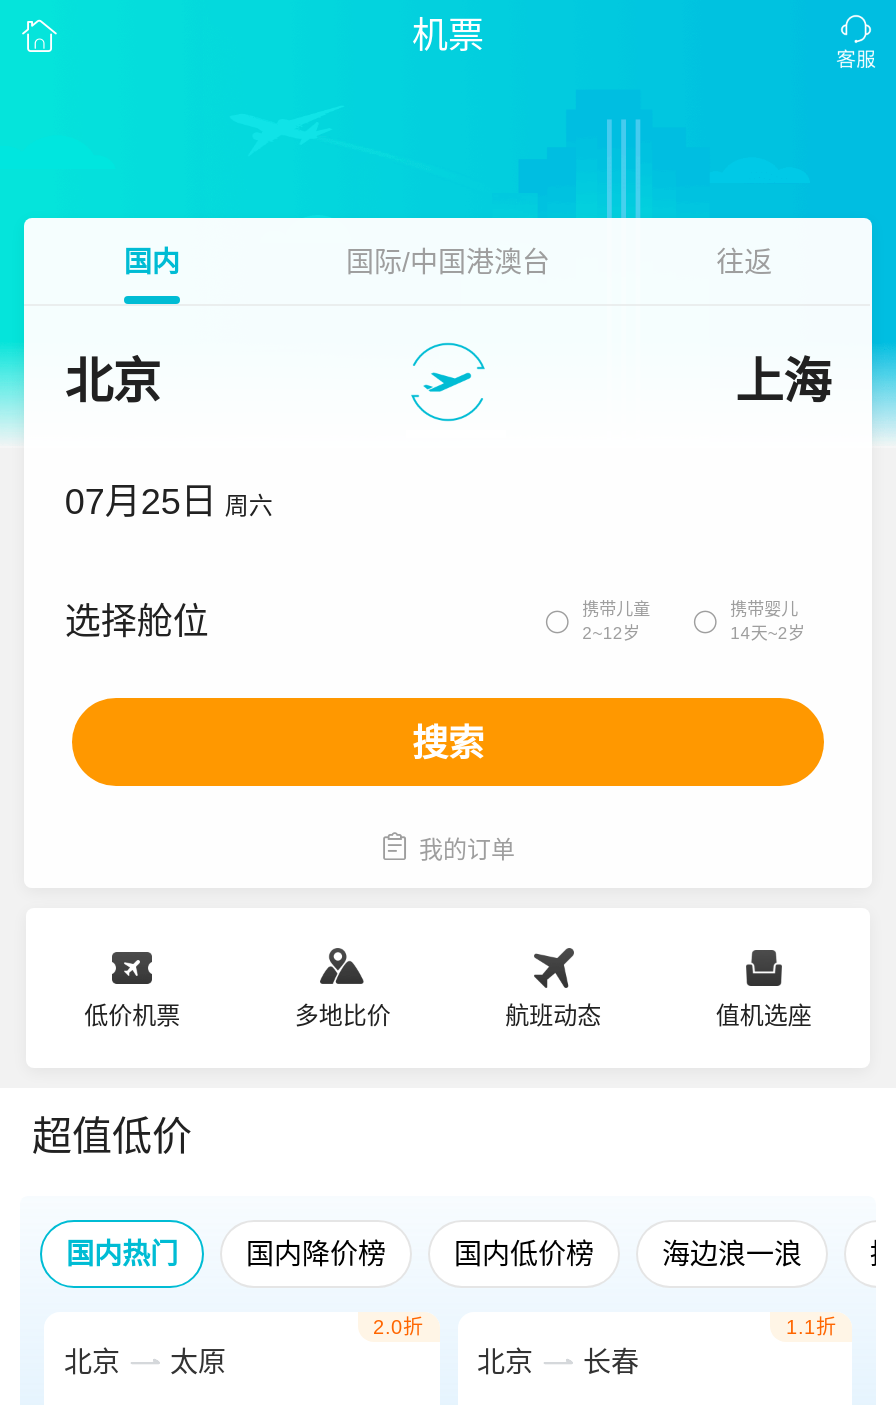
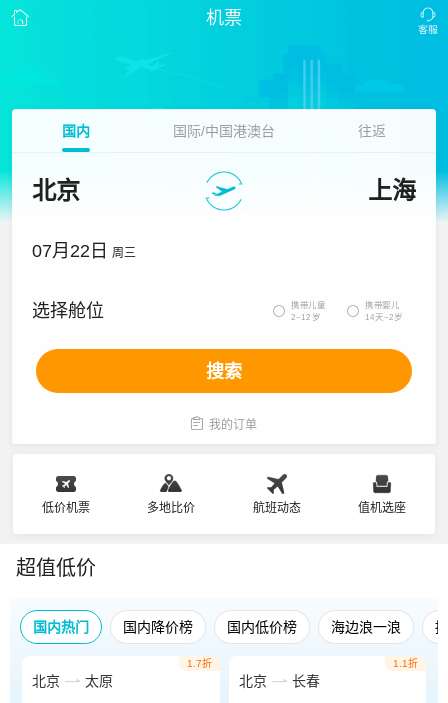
- 07月25日 周六
+ 07月22日 周三

- 2.0折
+ 1.7折
